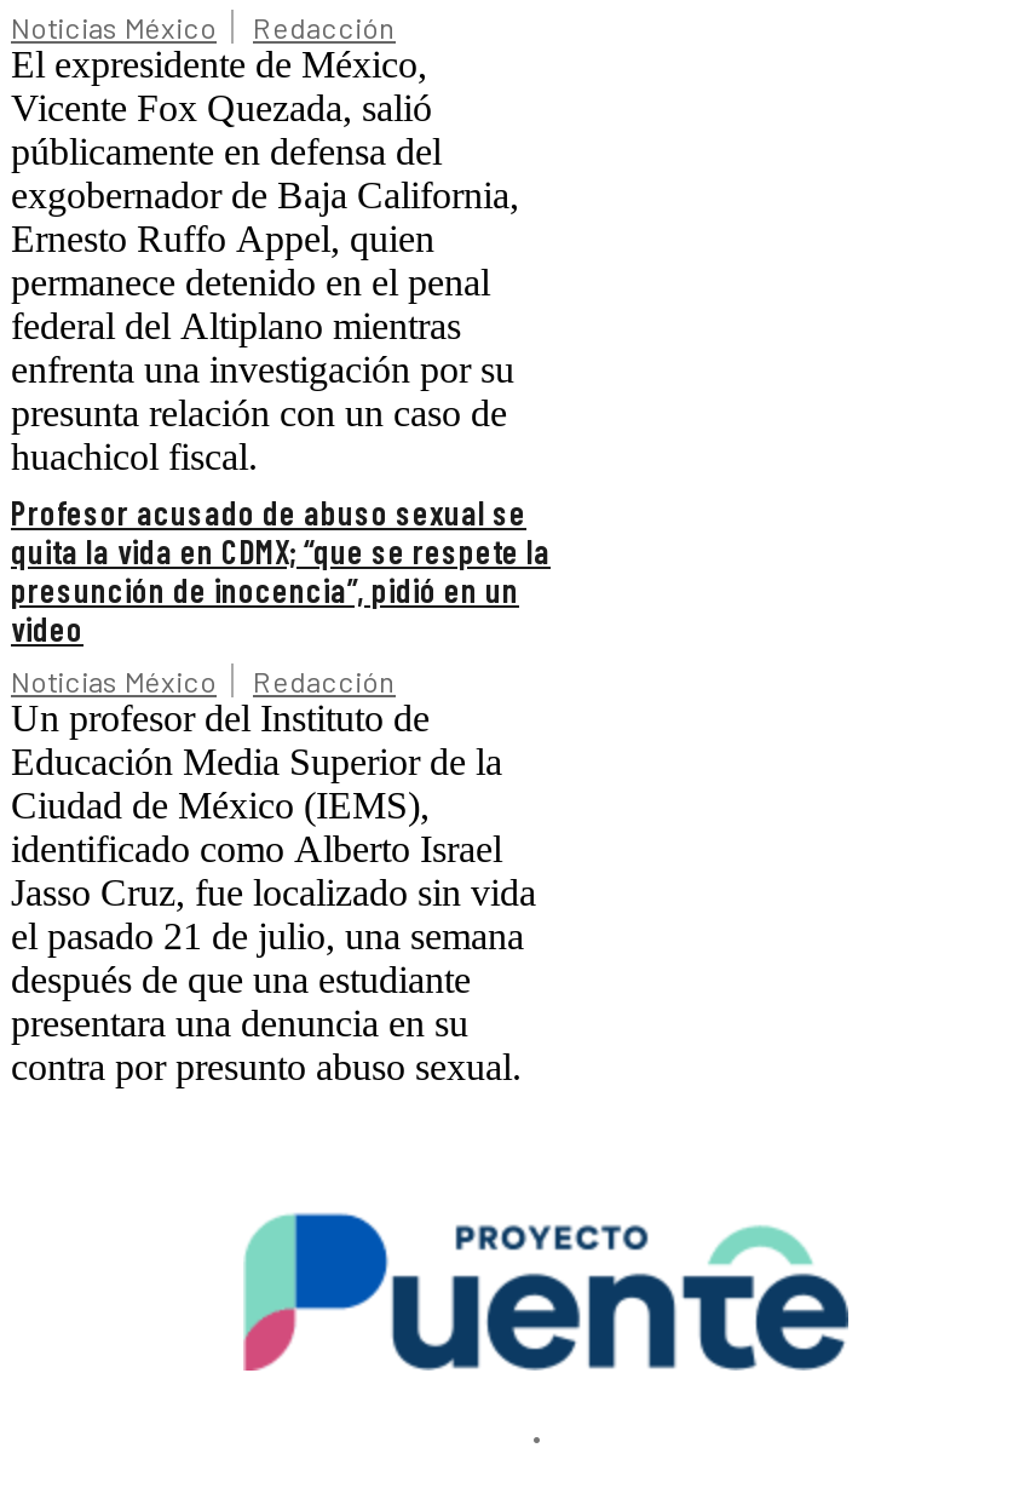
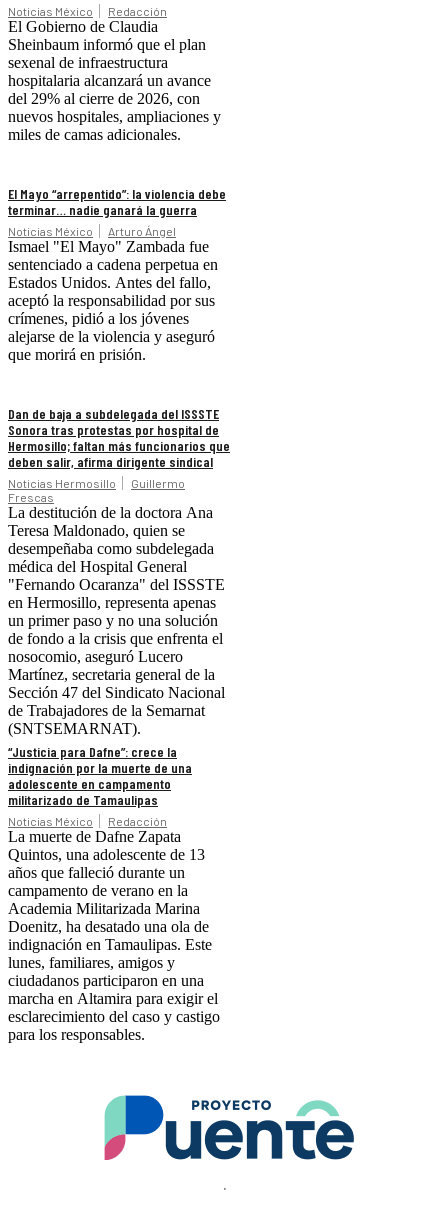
- El expresidente de México,
- Vicente Fox Quezada, salió
- públicamente en defensa del
- exgobernador de Baja California,
- Ernesto Ruffo Appel, quien
- permanece detenido en el penal
- federal del Altiplano mientras
- enfrenta una investigación por su
- presunta relación con un caso de
- huachicol fiscal.
- Profesor acusado de abuso sexual se
- quita la vida en CDMX; “que se respete la
- presunción de inocencia”, pidió en un
- video
+ El Gobierno de Claudia
+ Sheinbaum informó que el plan
+ sexenal de infraestructura
+ hospitalaria alcanzará un avance
+ del 29% al cierre de 2026, con
+ nuevos hospitales, ampliaciones y
+ miles de camas adicionales.
+ El Mayo “arrepentido”: la violencia debe
+ terminar… nadie ganará la guerra
+ Noticias México
+ Arturo Ángel
+ Ismael "El Mayo" Zambada fue
+ sentenciado a cadena perpetua en
+ Estados Unidos. Antes del fallo,
+ aceptó la responsabilidad por sus
+ crímenes, pidió a los jóvenes
+ alejarse de la violencia y aseguró
+ que morirá en prisión.
+ Dan de baja a subdelegada del ISSSTE
+ Sonora tras protestas por hospital de
+ Hermosillo; faltan más funcionarios que
+ deben salir, afirma dirigente sindical
+ Noticias Hermosillo
+ Guillermo
+ Frescas
+ La destitución de la doctora Ana
+ Teresa Maldonado, quien se
+ desempeñaba como subdelegada
+ médica del Hospital General
+ "Fernando Ocaranza" del ISSSTE
+ en Hermosillo, representa apenas
+ un primer paso y no una solución
+ de fondo a la crisis que enfrenta el
+ nosocomio, aseguró Lucero
+ Martínez, secretaria general de la
+ Sección 47 del Sindicato Nacional
+ de Trabajadores de la Semarnat
+ (SNTSEMARNAT).
+ “Justicia para Dafne”: crece la
+ indignación por la muerte de una
+ adolescente en campamento
+ militarizado de Tamaulipas

- Un profesor del Instituto de
- Educación Media Superior de la
- Ciudad de México (IEMS),
- identificado como Alberto Israel
- Jasso Cruz, fue localizado sin vida
- el pasado 21 de julio, una semana
- después de que una estudiante
- presentara una denuncia en su
- contra por presunto abuso sexual.
+ La muerte de Dafne Zapata
+ Quintos, una adolescente de 13
+ años que falleció durante un
+ campamento de verano en la
+ Academia Militarizada Marina
+ Doenitz, ha desatado una ola de
+ indignación en Tamaulipas. Este
+ lunes, familiares, amigos y
+ ciudadanos participaron en una
+ marcha en Altamira para exigir el
+ esclarecimiento del caso y castigo
+ para los responsables.
